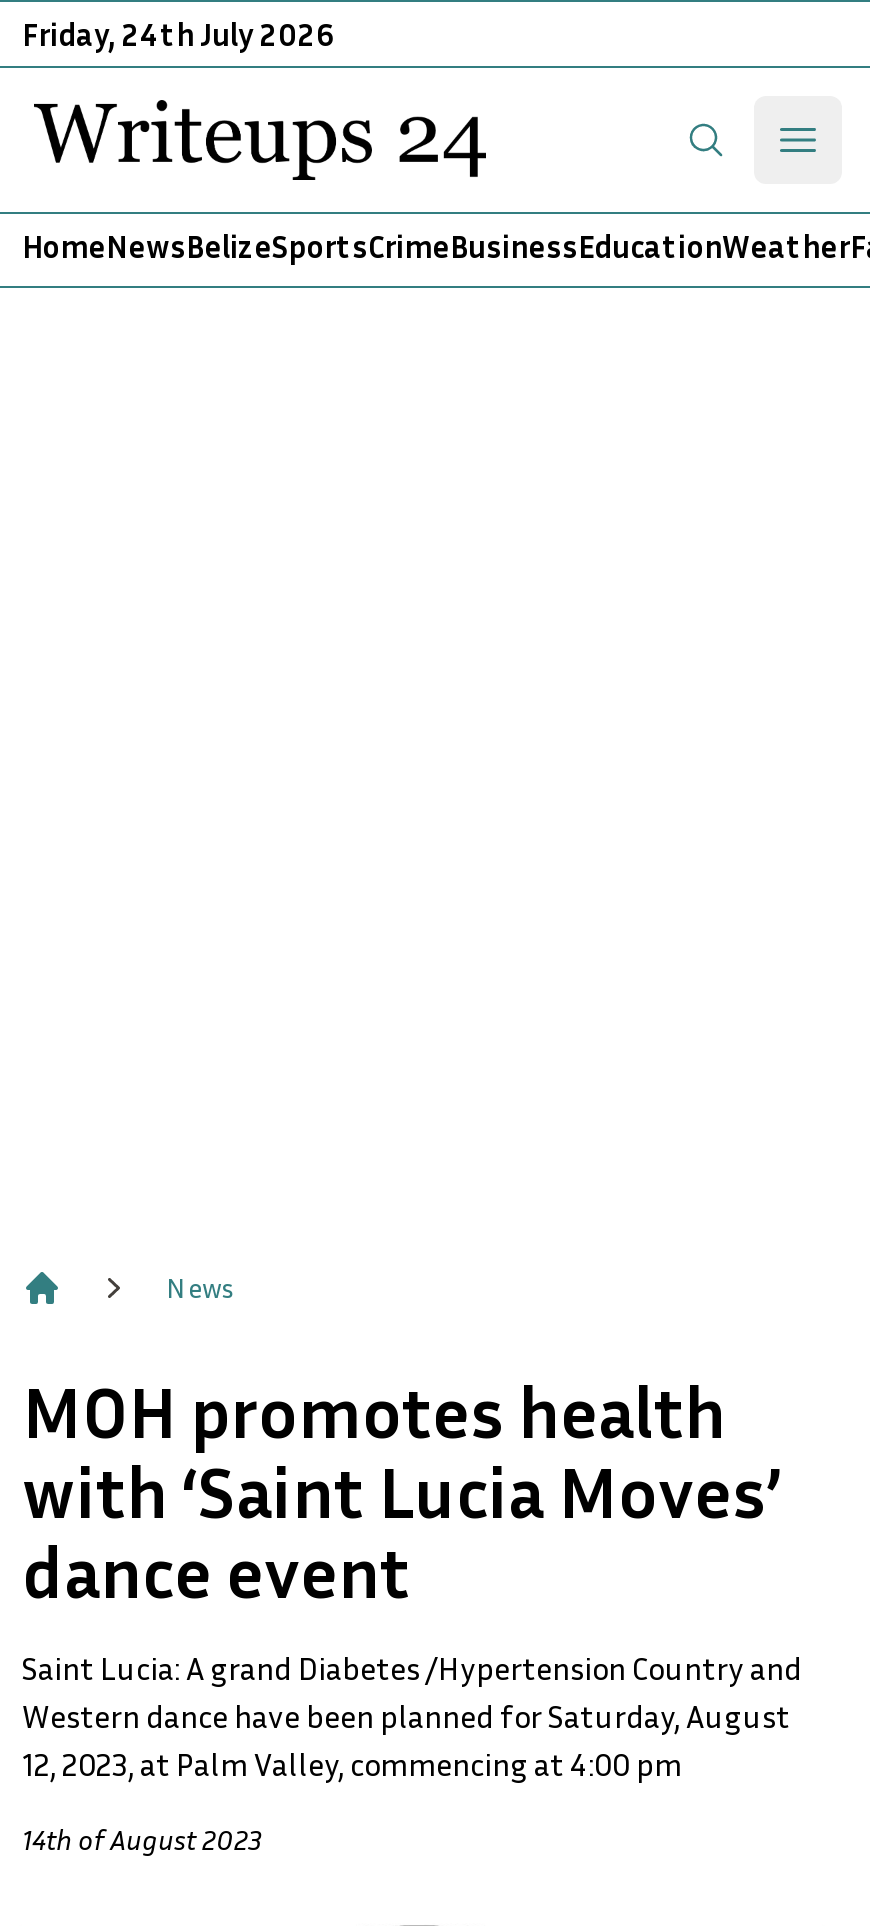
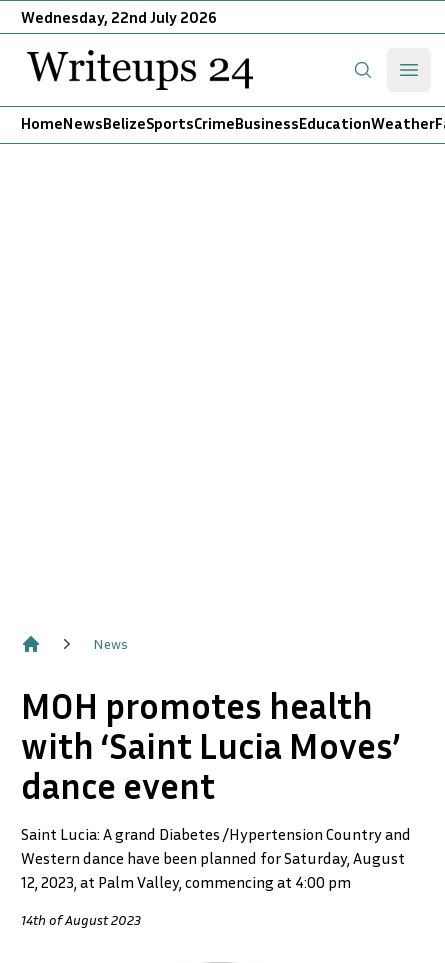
- Friday, 24th July 2026
+ Wednesday, 22nd July 2026
